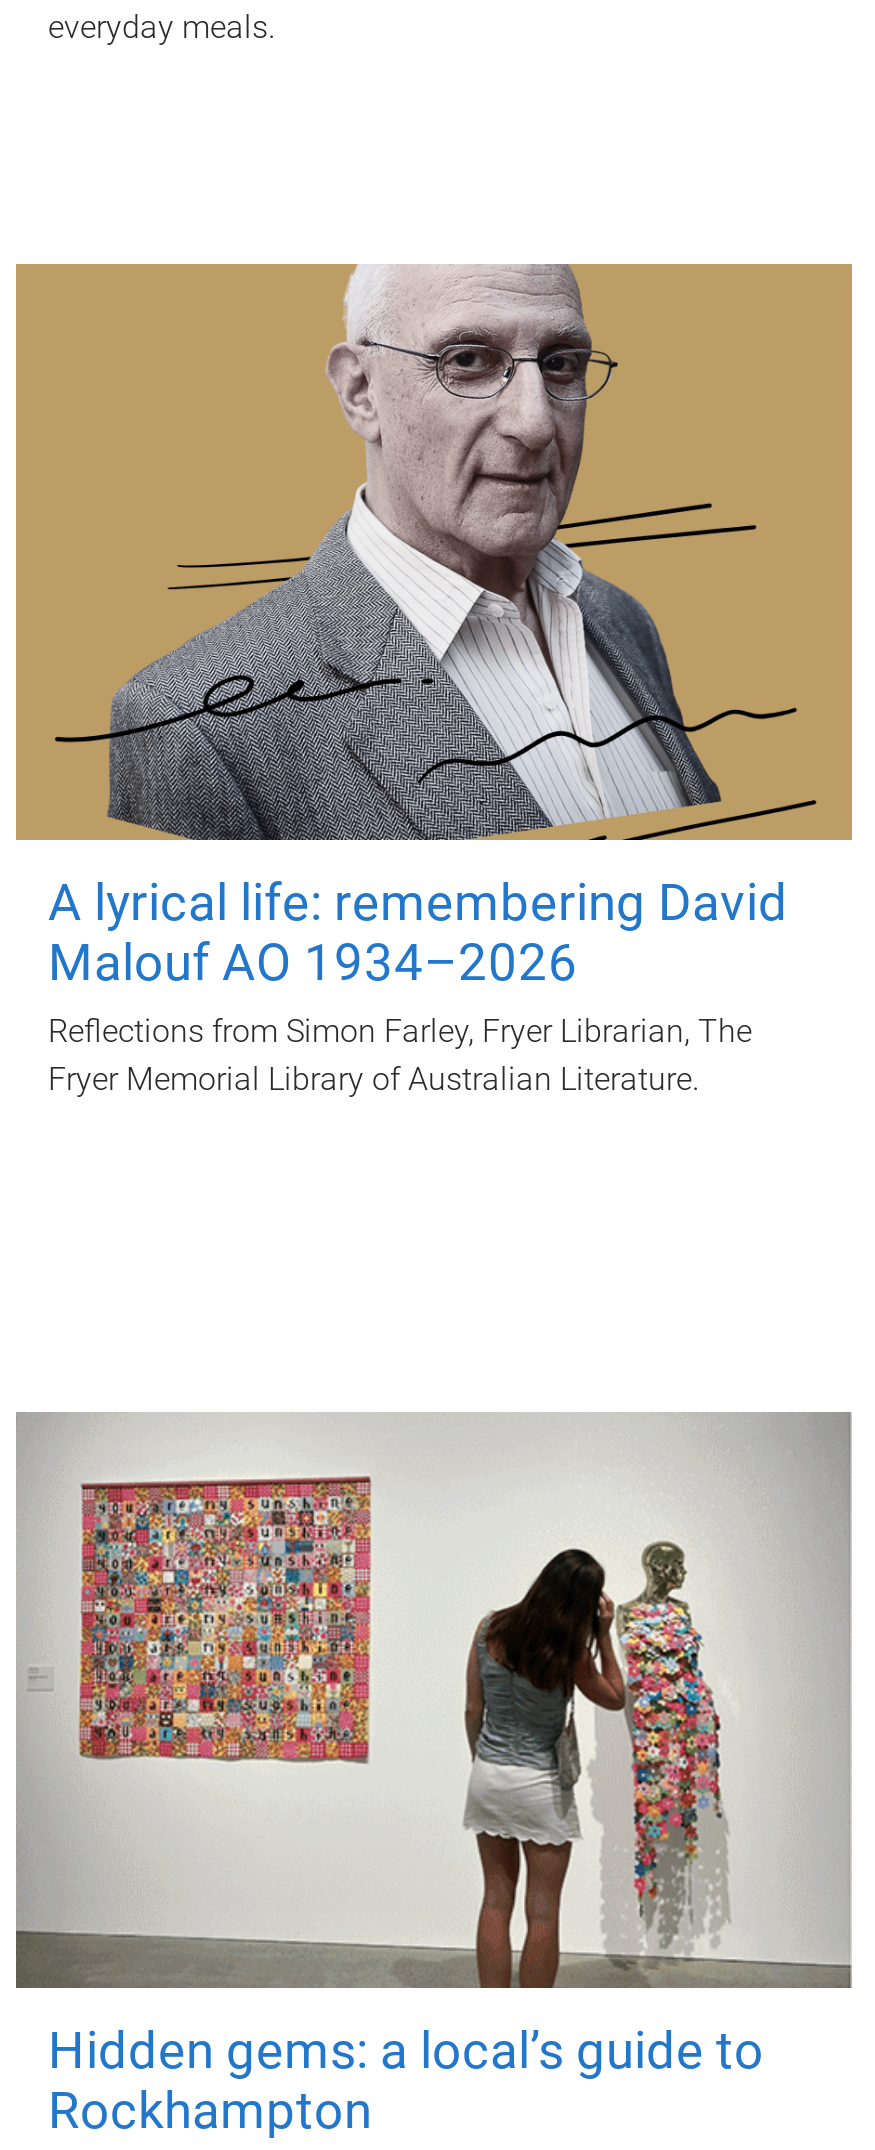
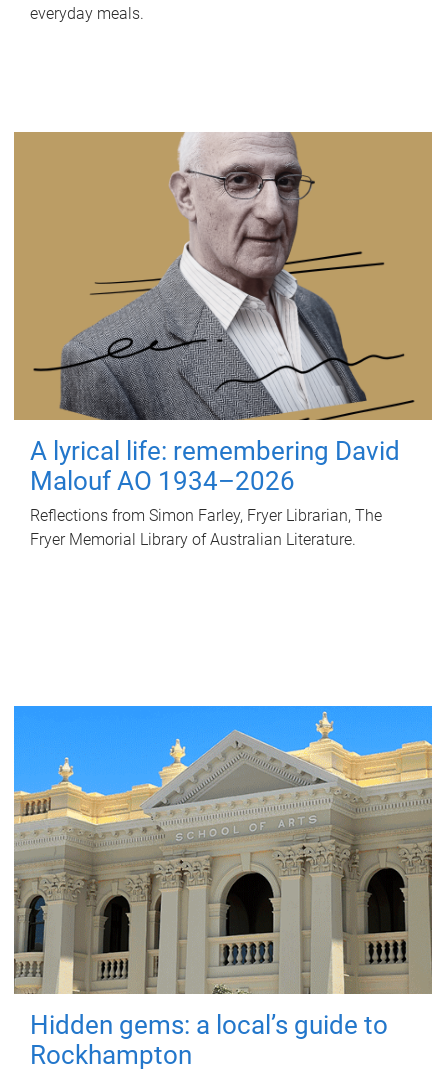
- [image]
+ [image]
